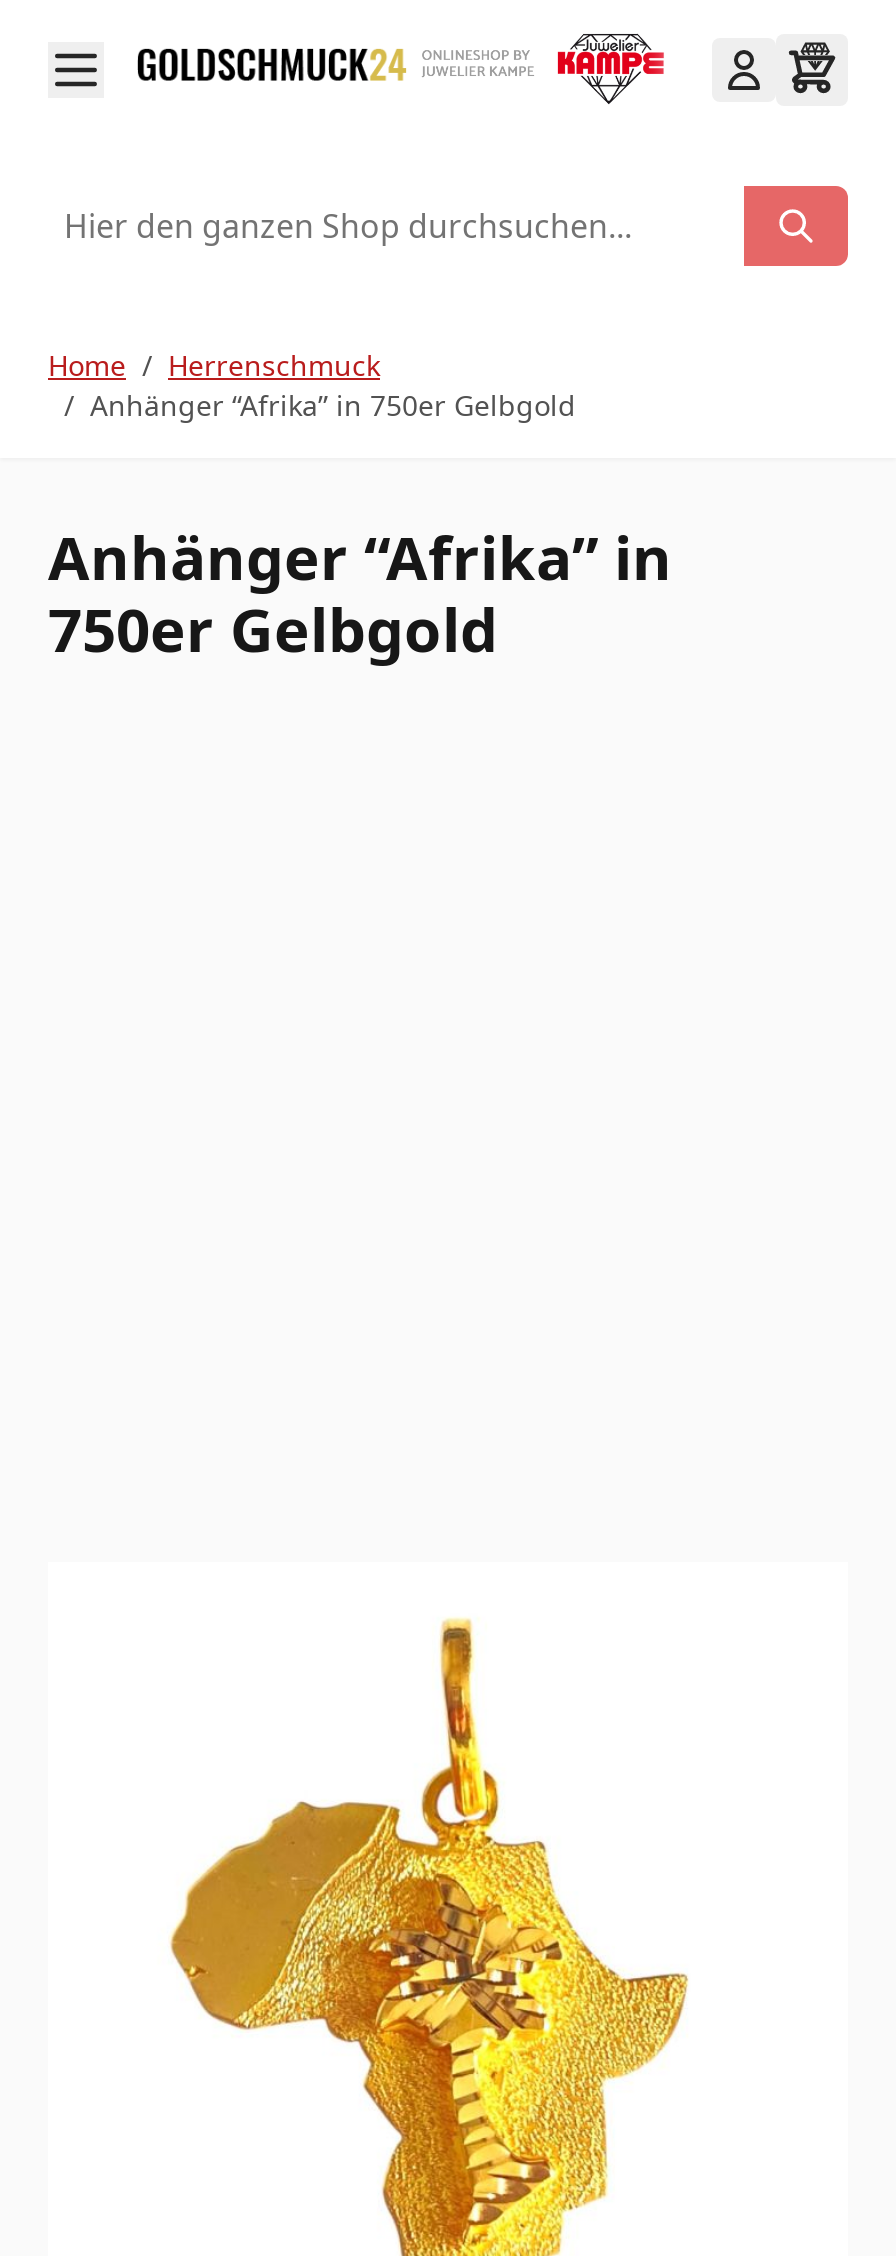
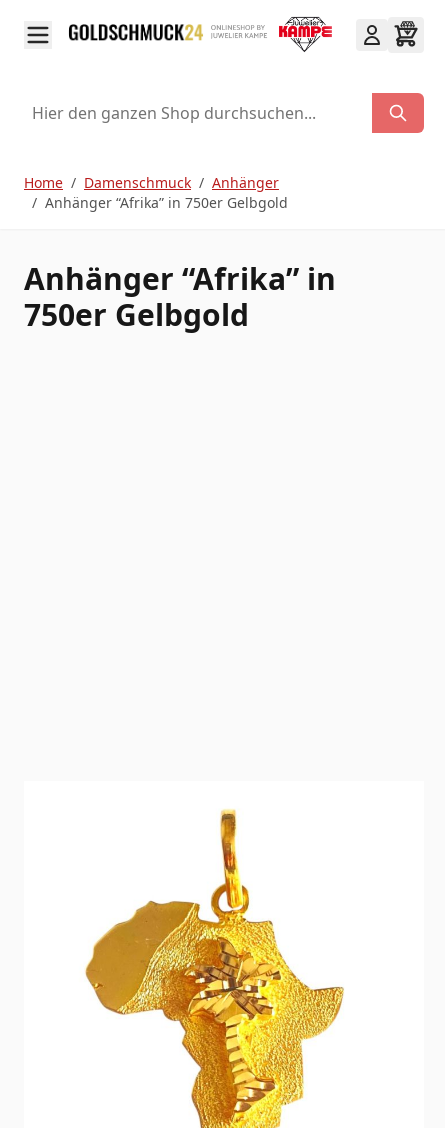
- Home / Herrenschmuck
+ Home / Damenschmuck / Anhänger
